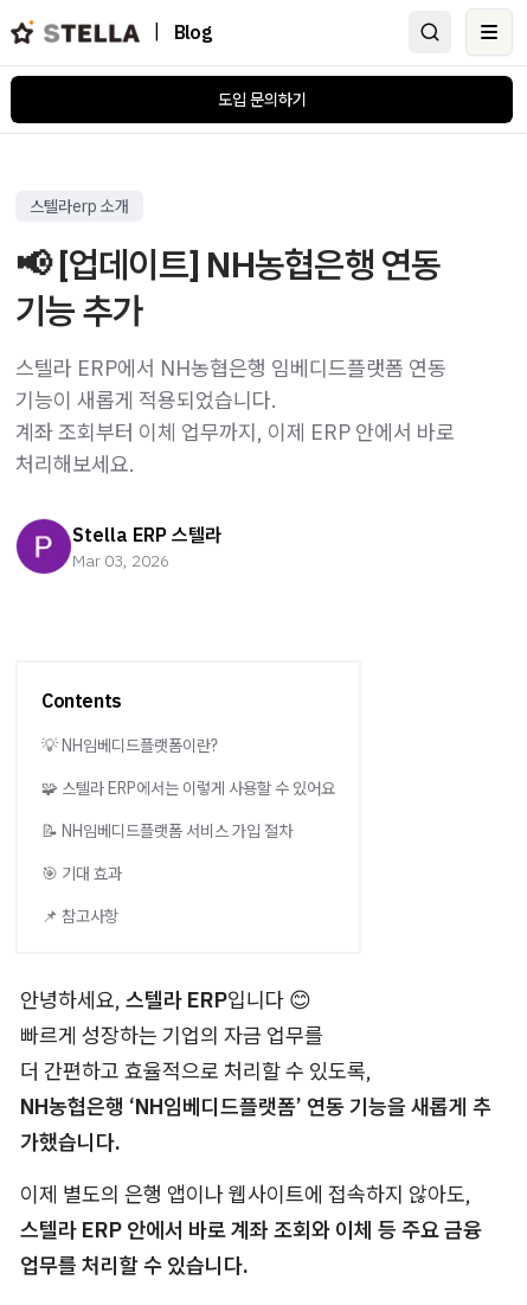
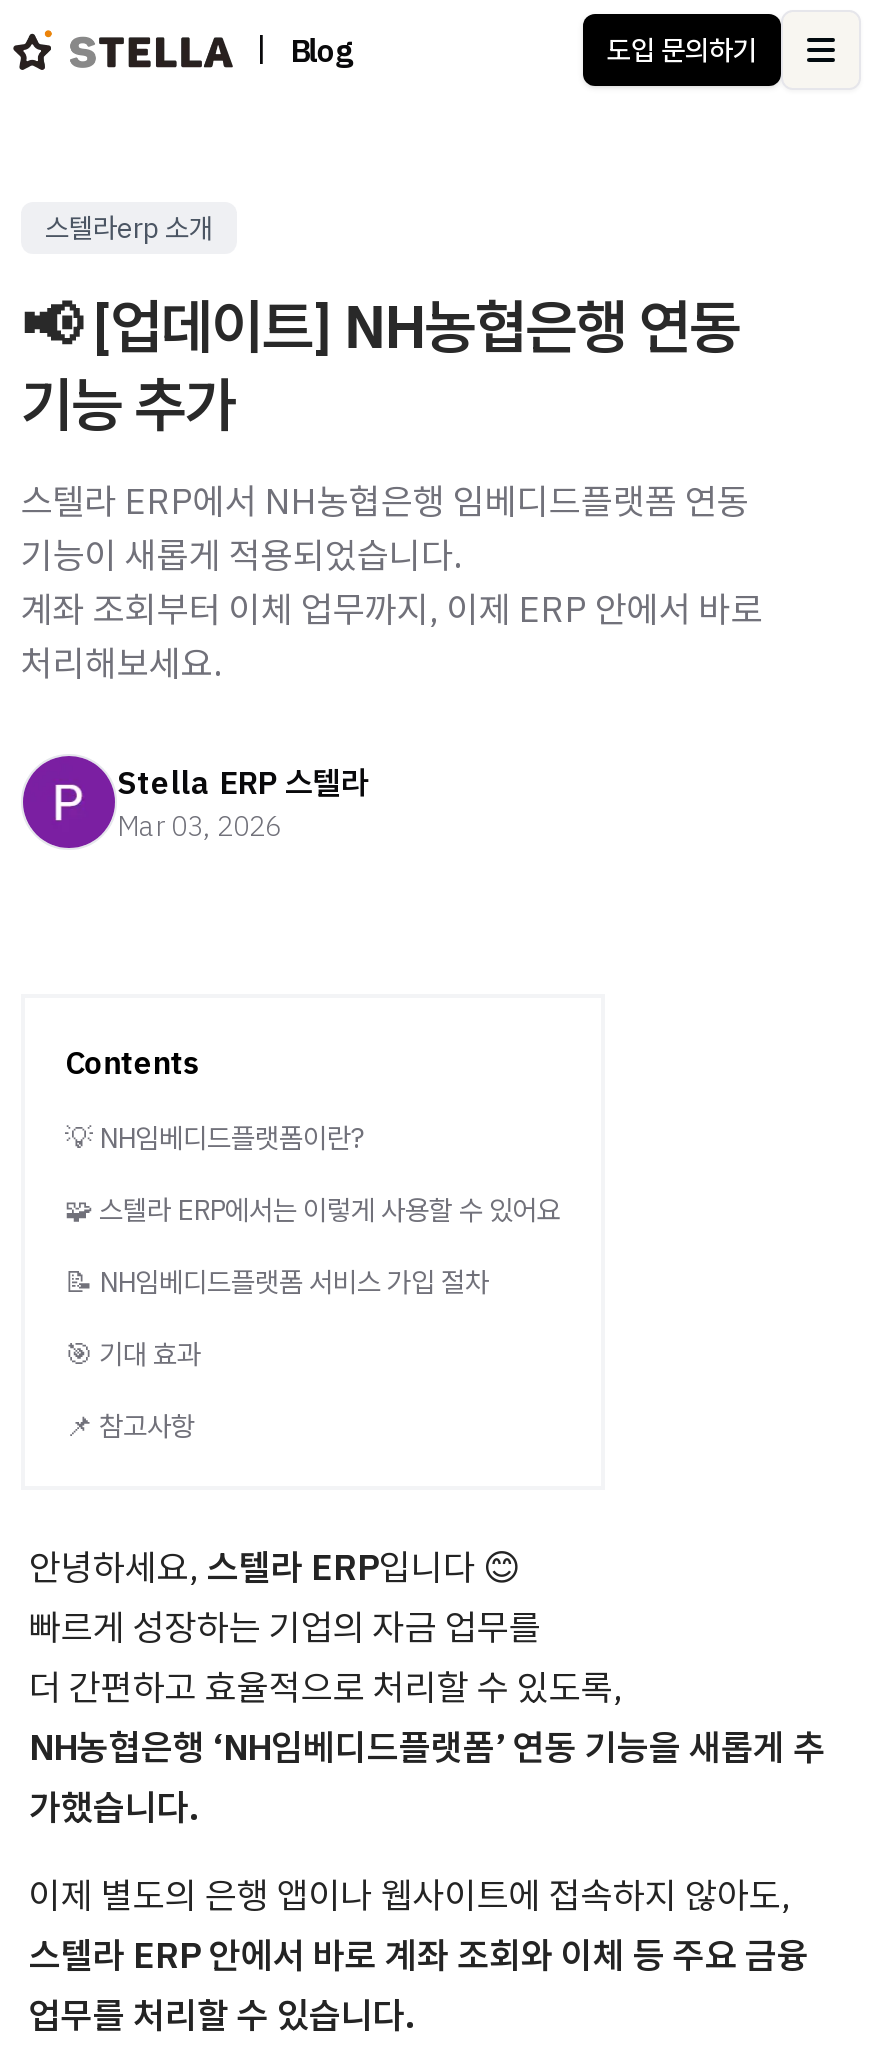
moved up: 도입 문의하기
